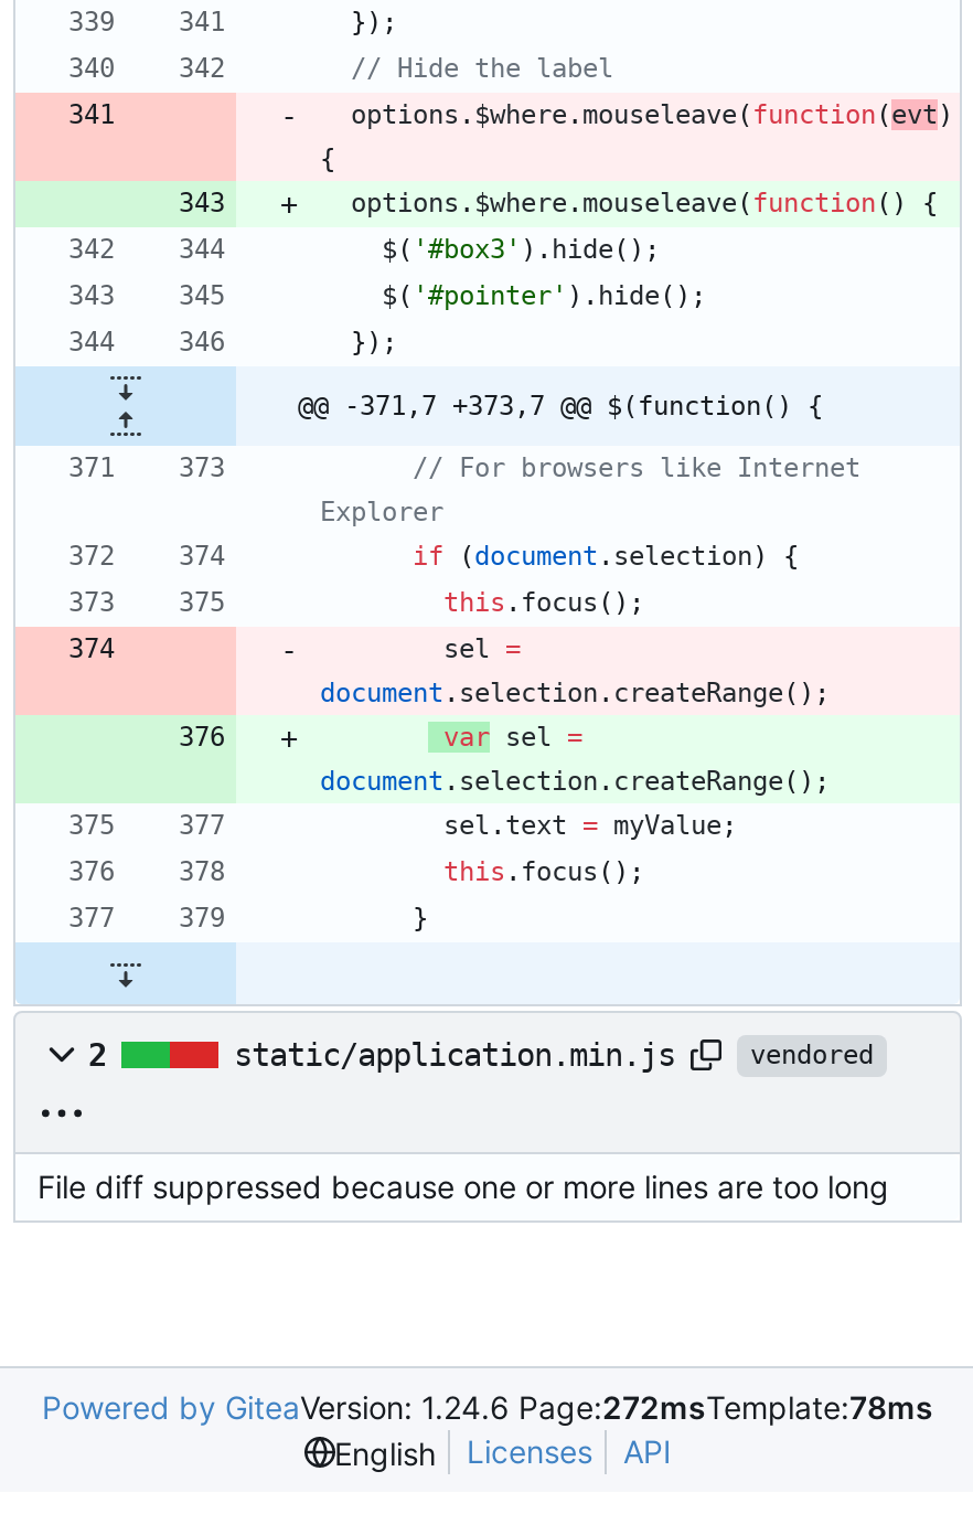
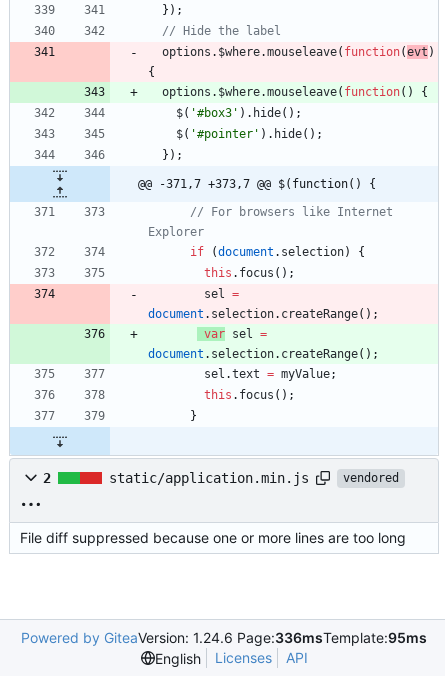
- Powered by GiteaVersion: 1.24.6 Page:272msTemplate:78ms
+ Powered by GiteaVersion: 1.24.6 Page:336msTemplate:95ms
